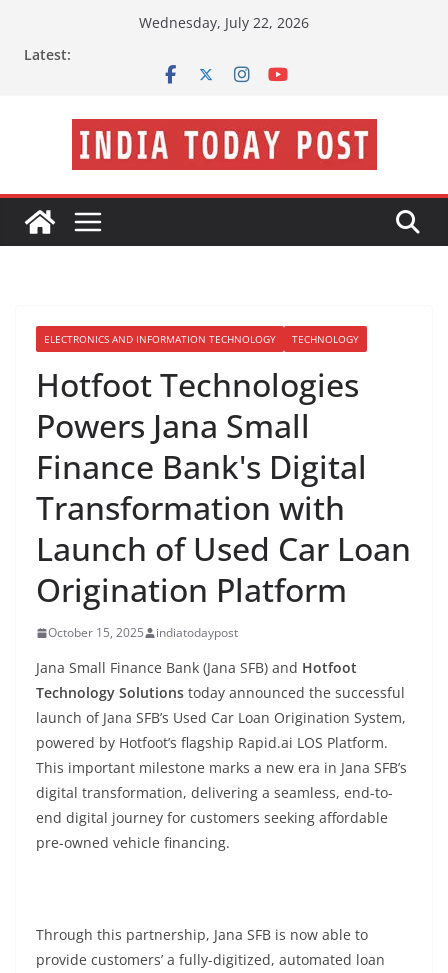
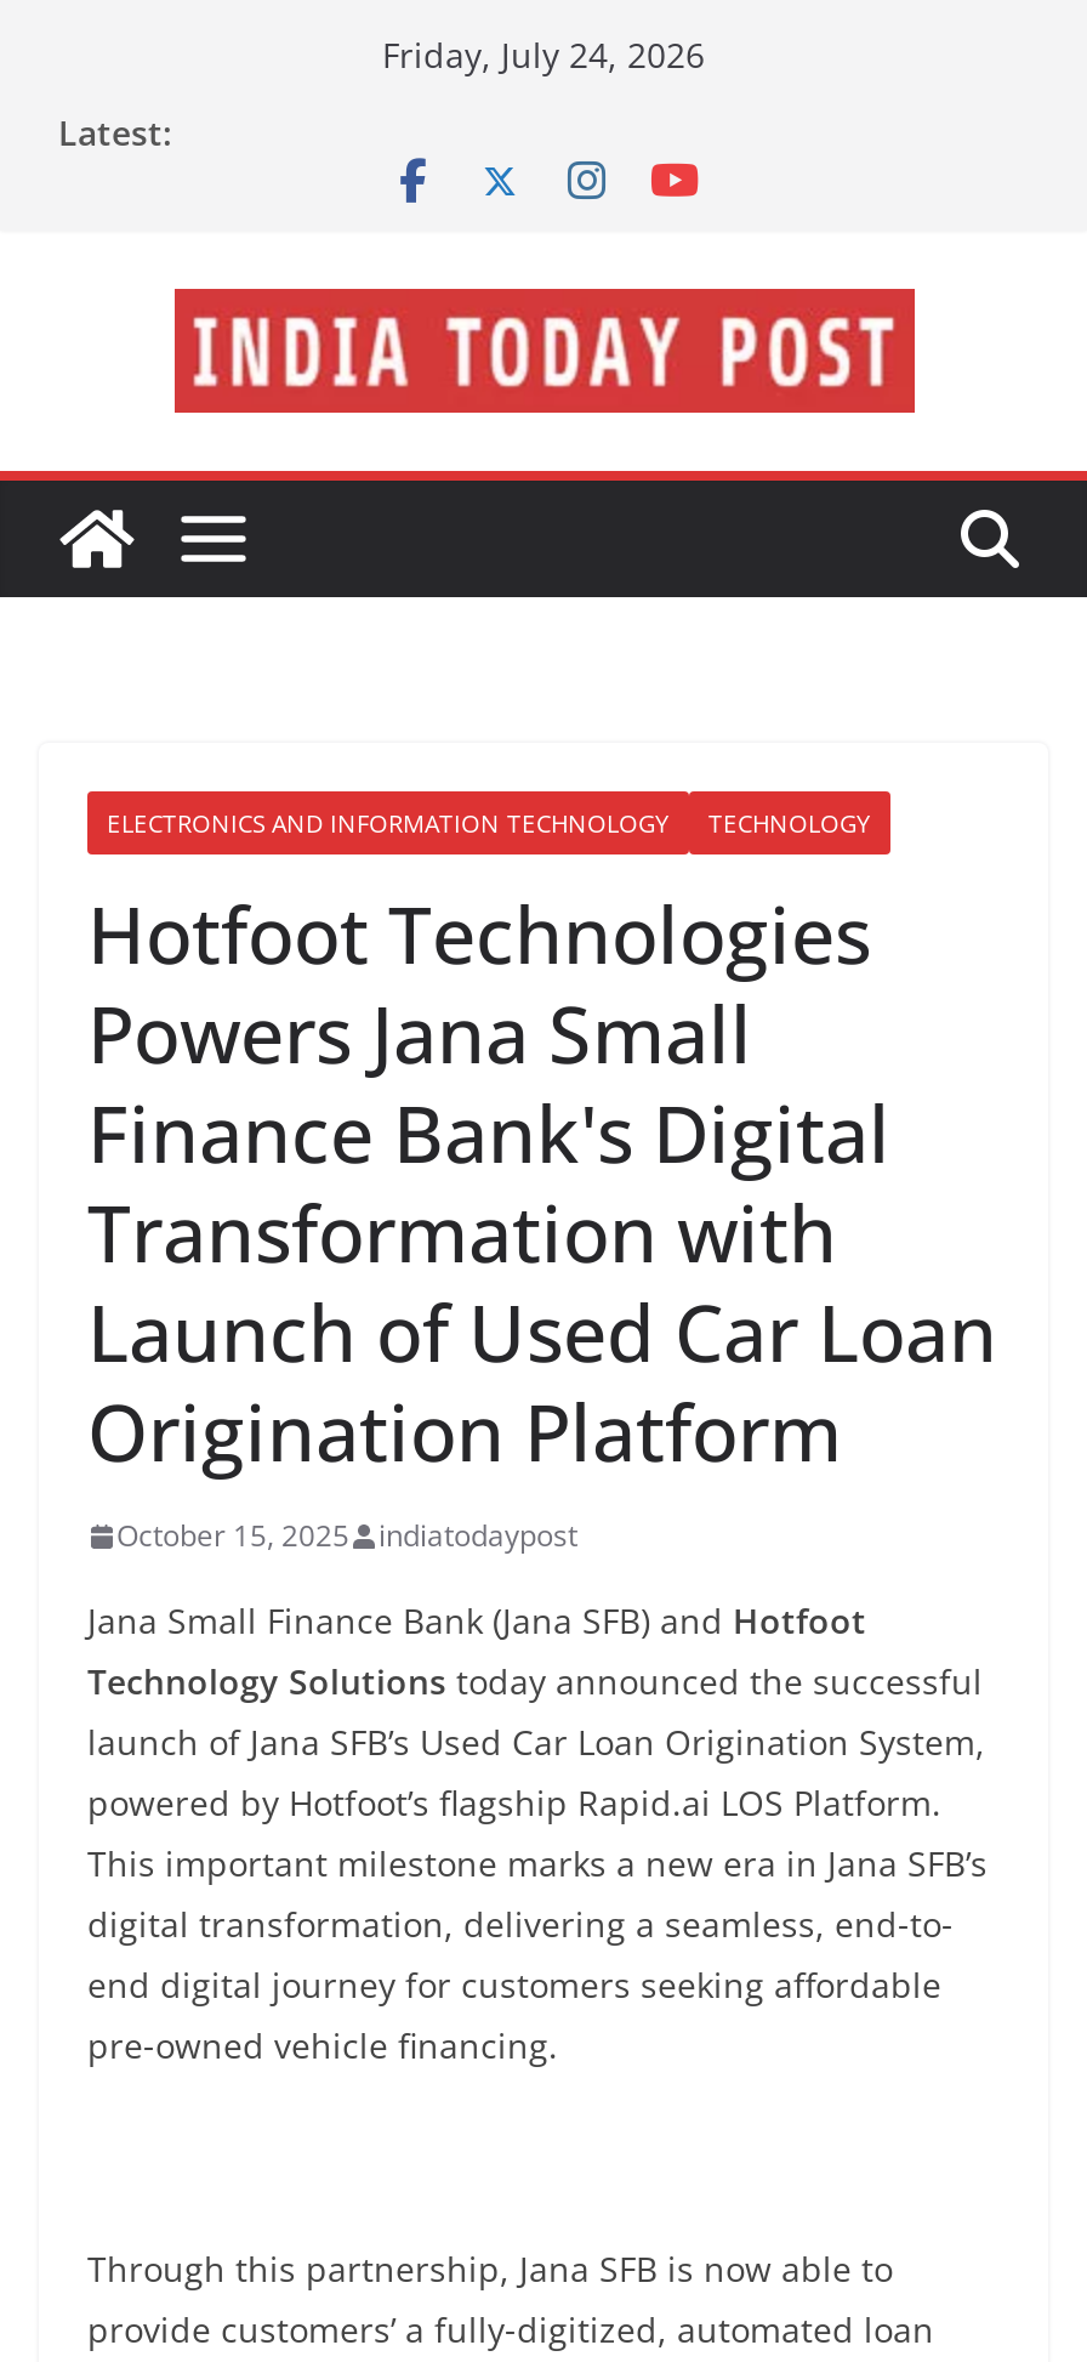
- Wednesday, July 22, 2026
+ Friday, July 24, 2026
